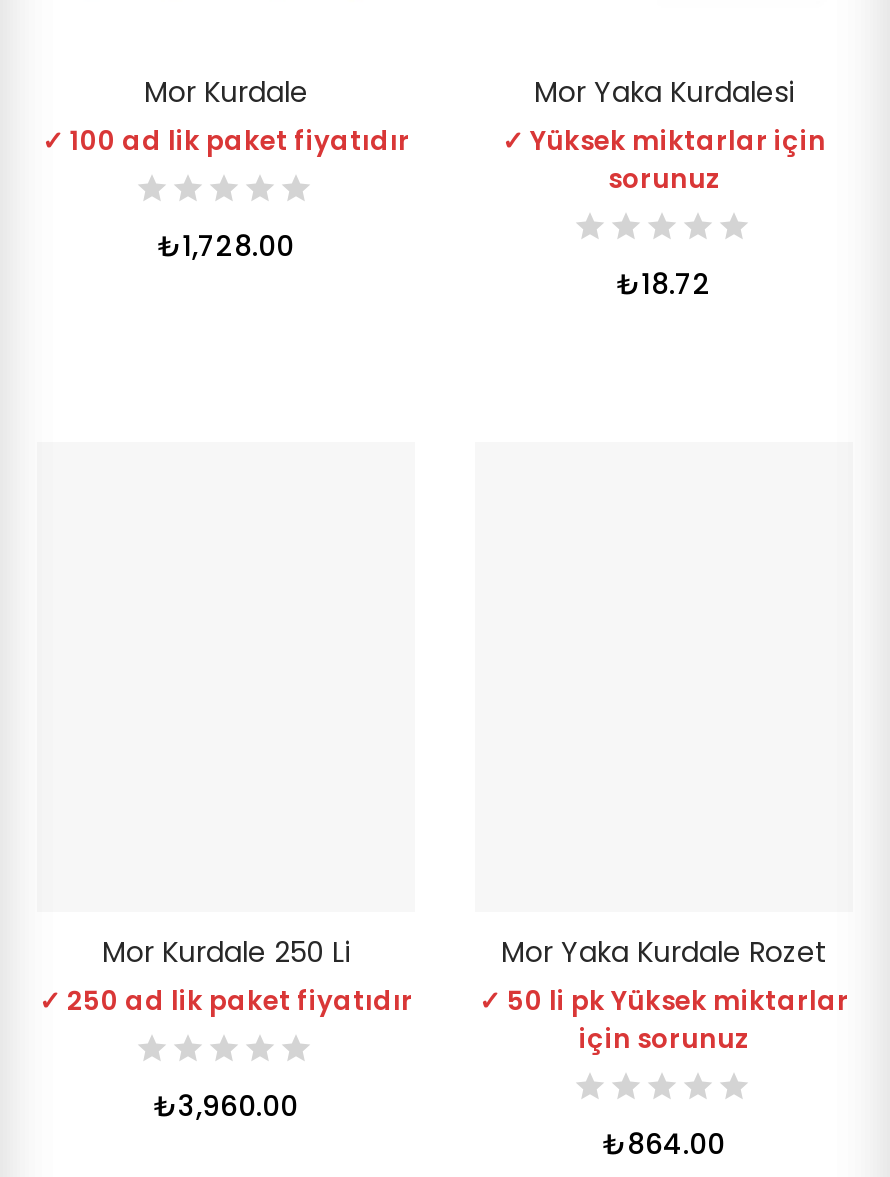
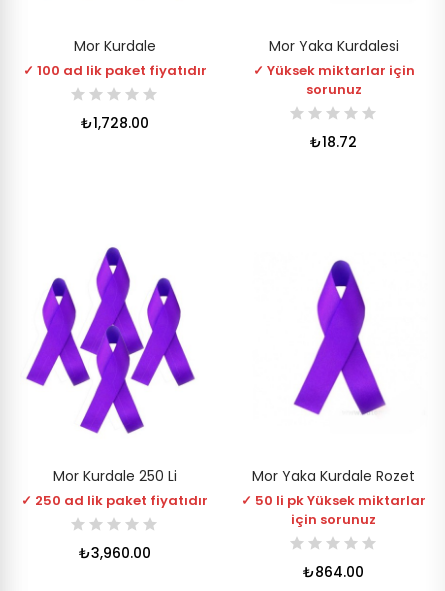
+ [image]

+ [image]
